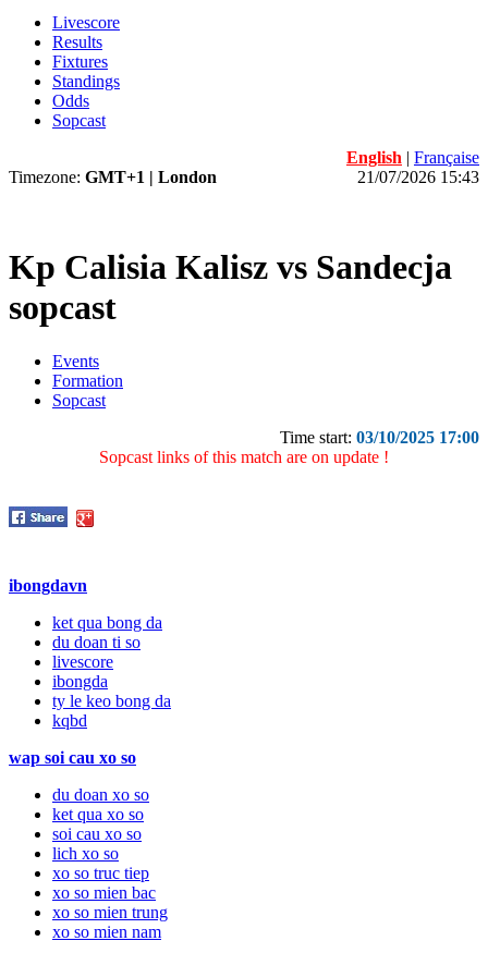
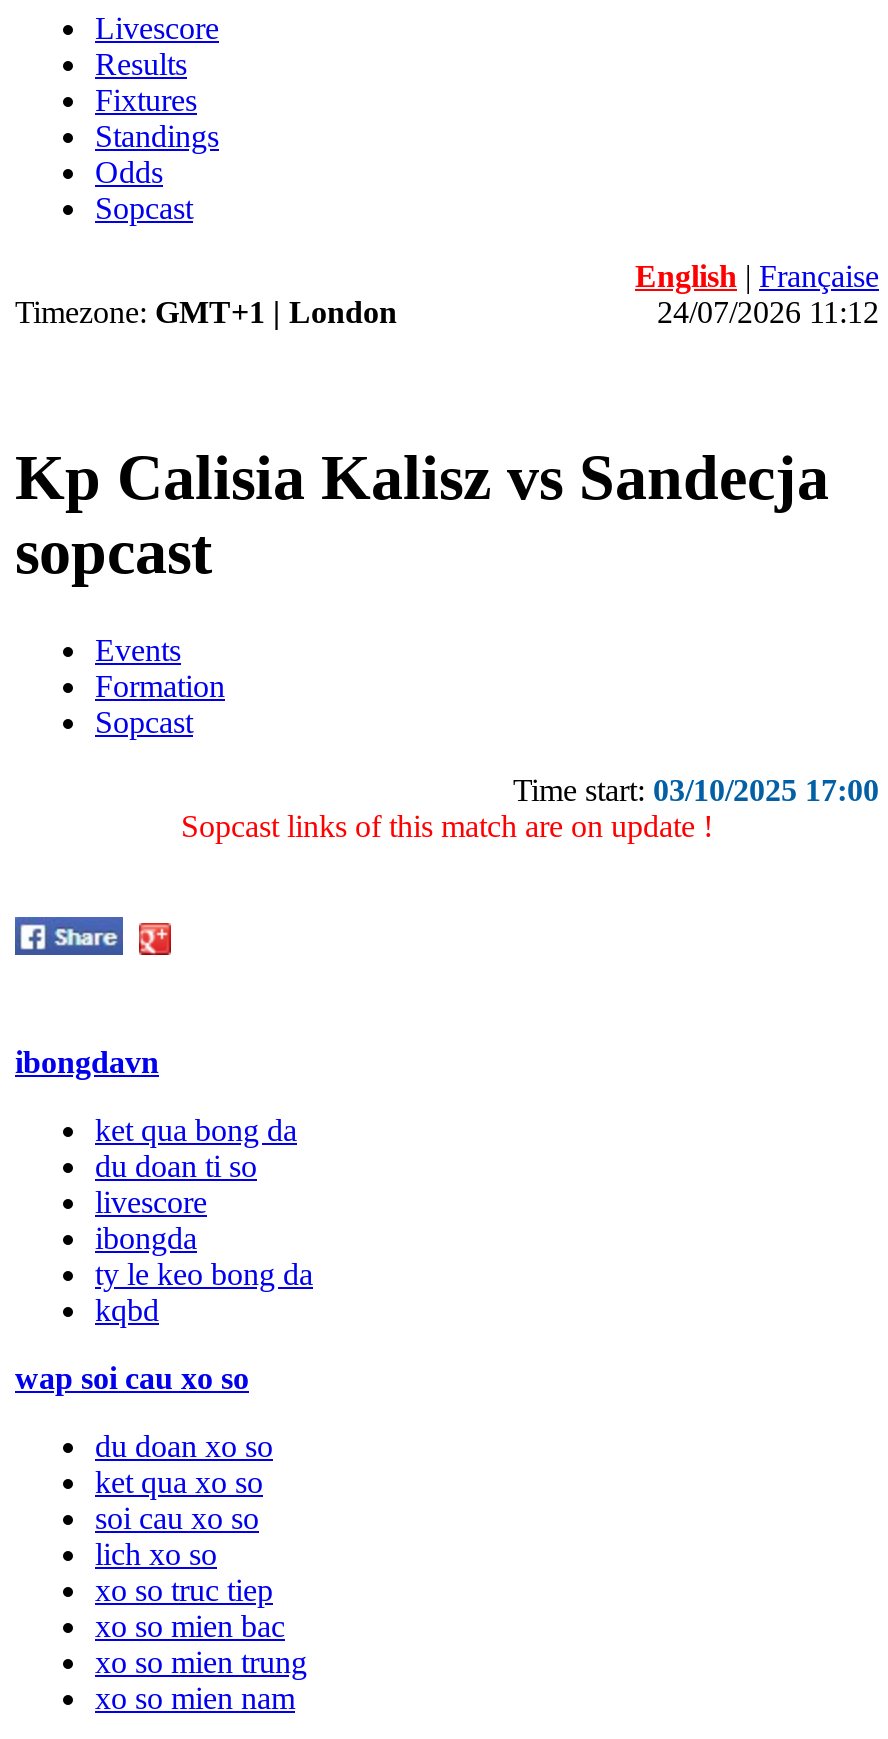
- 21/07/2026 15:43
+ 24/07/2026 11:12
